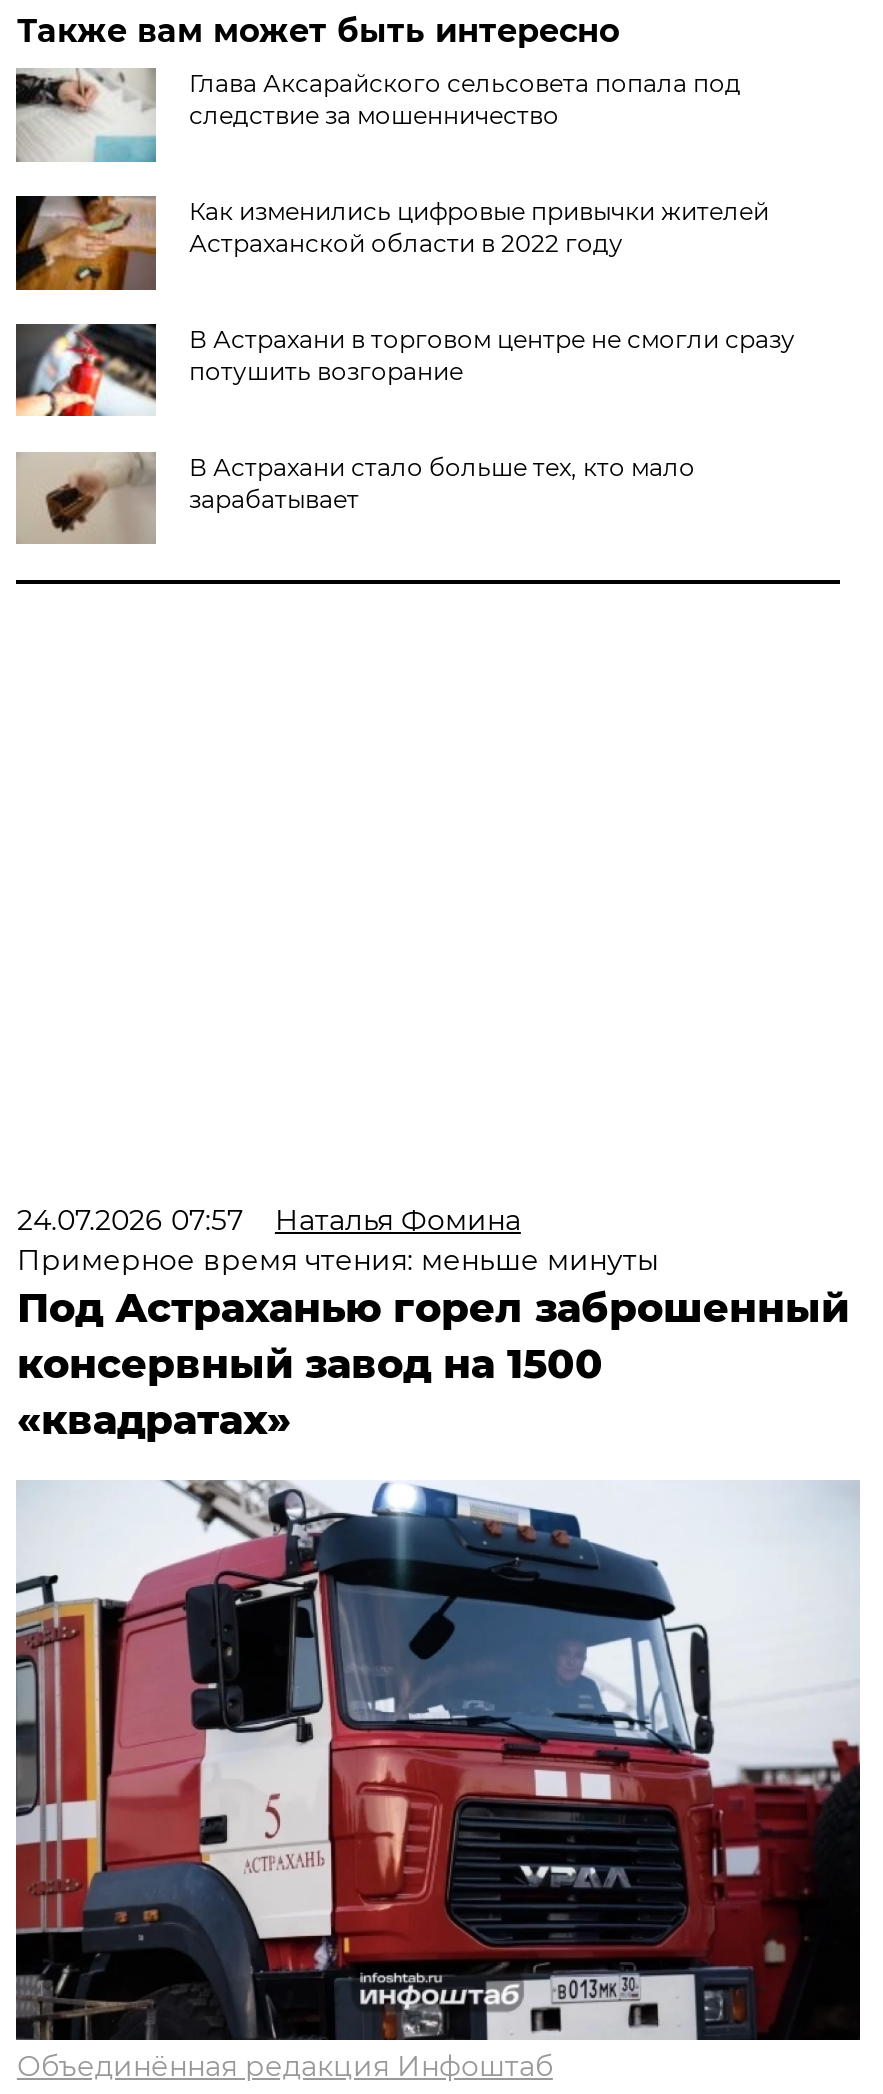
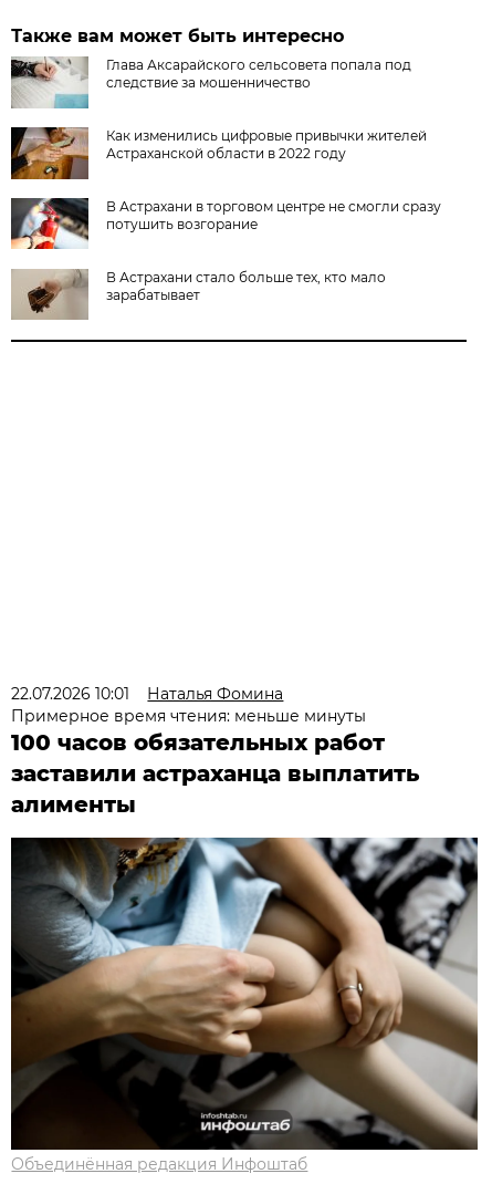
- 24.07.2026 07:57 Наталья Фомина
+ 22.07.2026 10:01 Наталья Фомина

- Под Астраханью горел заброшенный
- консервный завод на 1500
- «квадратах»
+ 100 часов обязательных работ
+ заставили астраханца выплатить
+ алименты

- [image]
+ [image]
